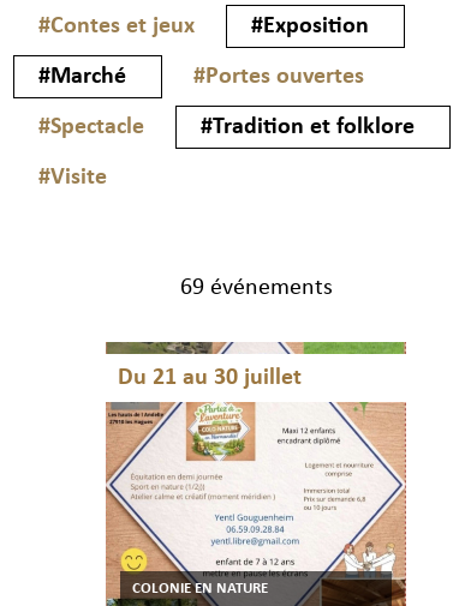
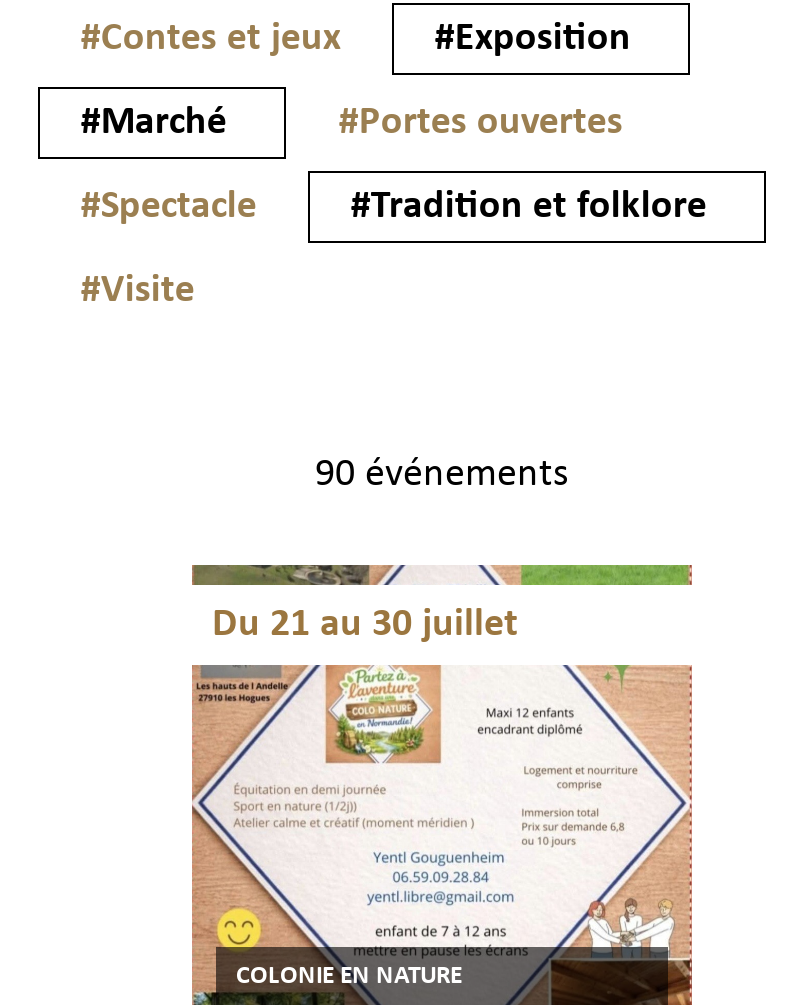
- 69 événements
+ 90 événements
